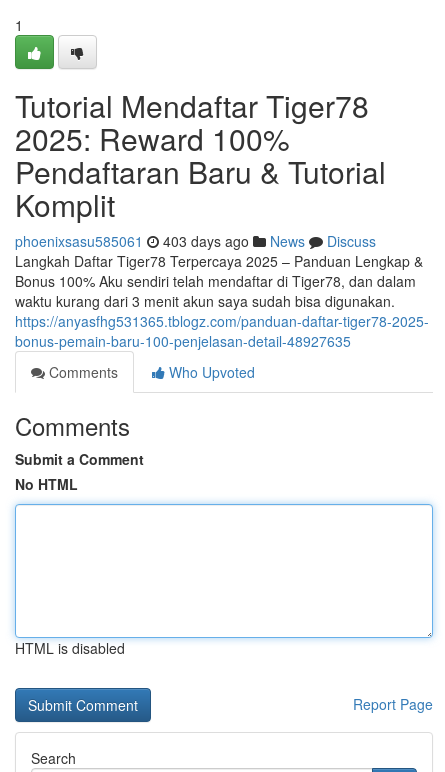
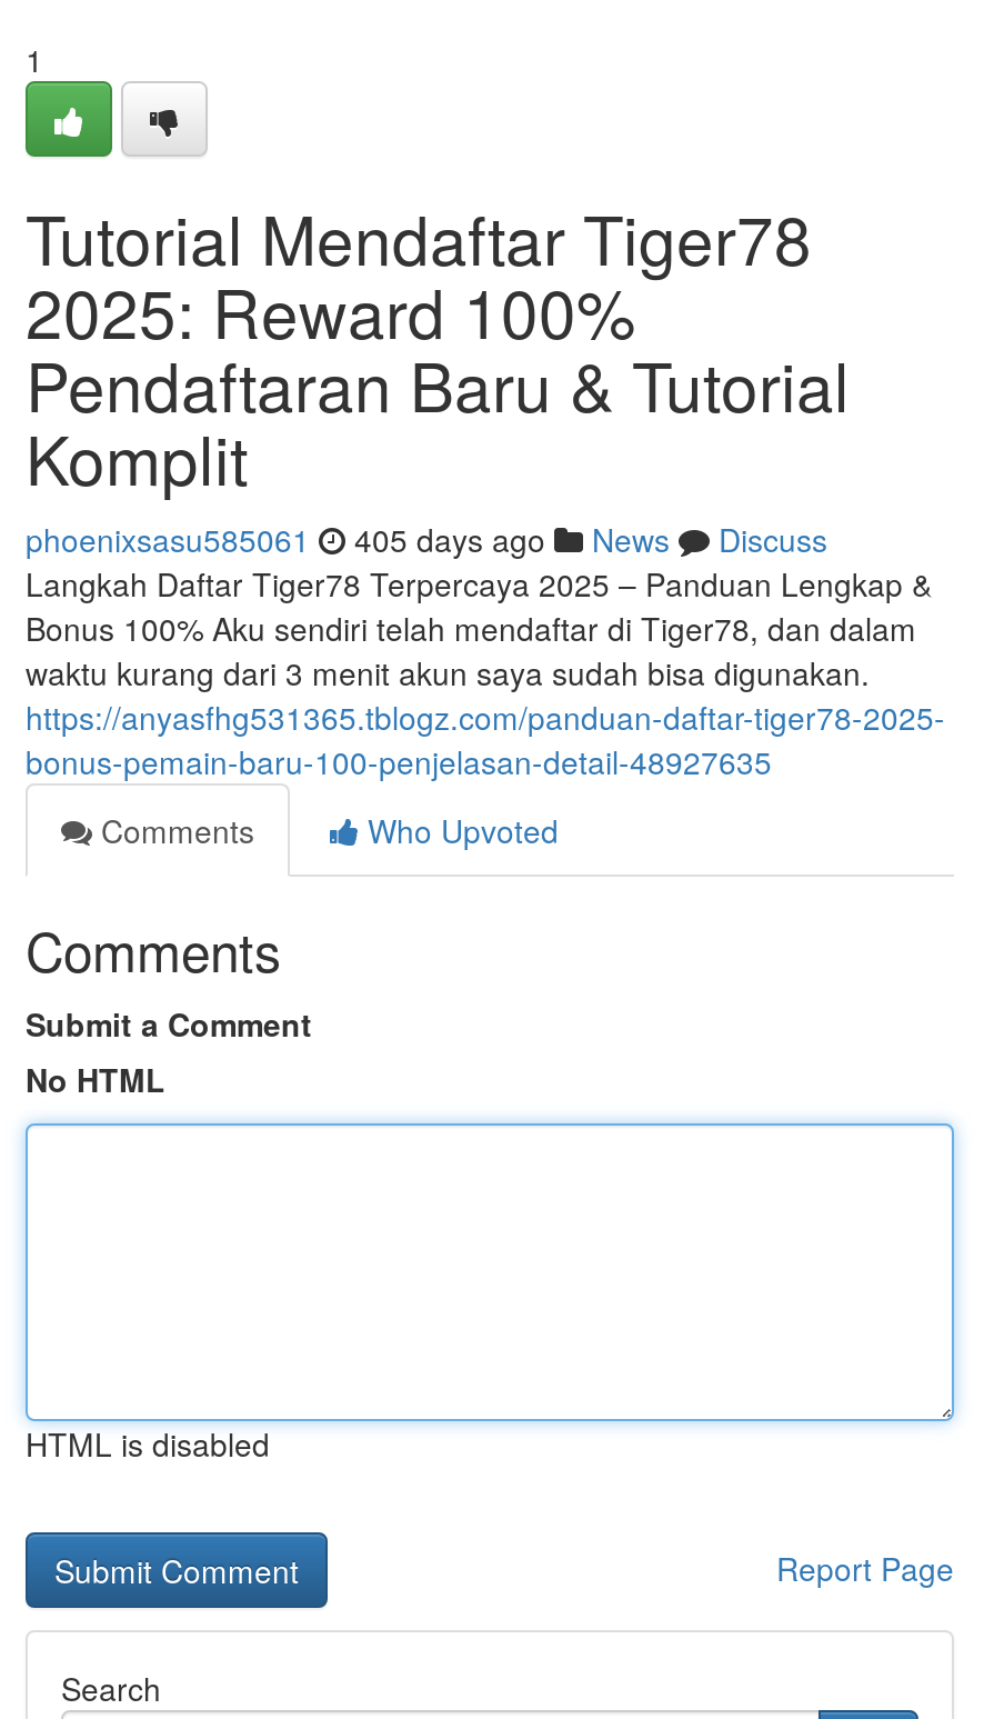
- phoenixsasu585061 403 days ago News Discuss
+ phoenixsasu585061 405 days ago News Discuss
